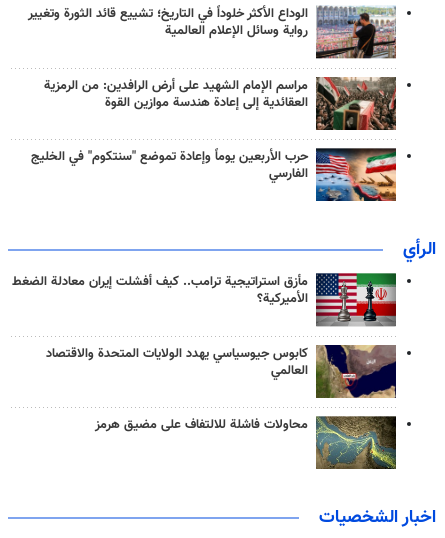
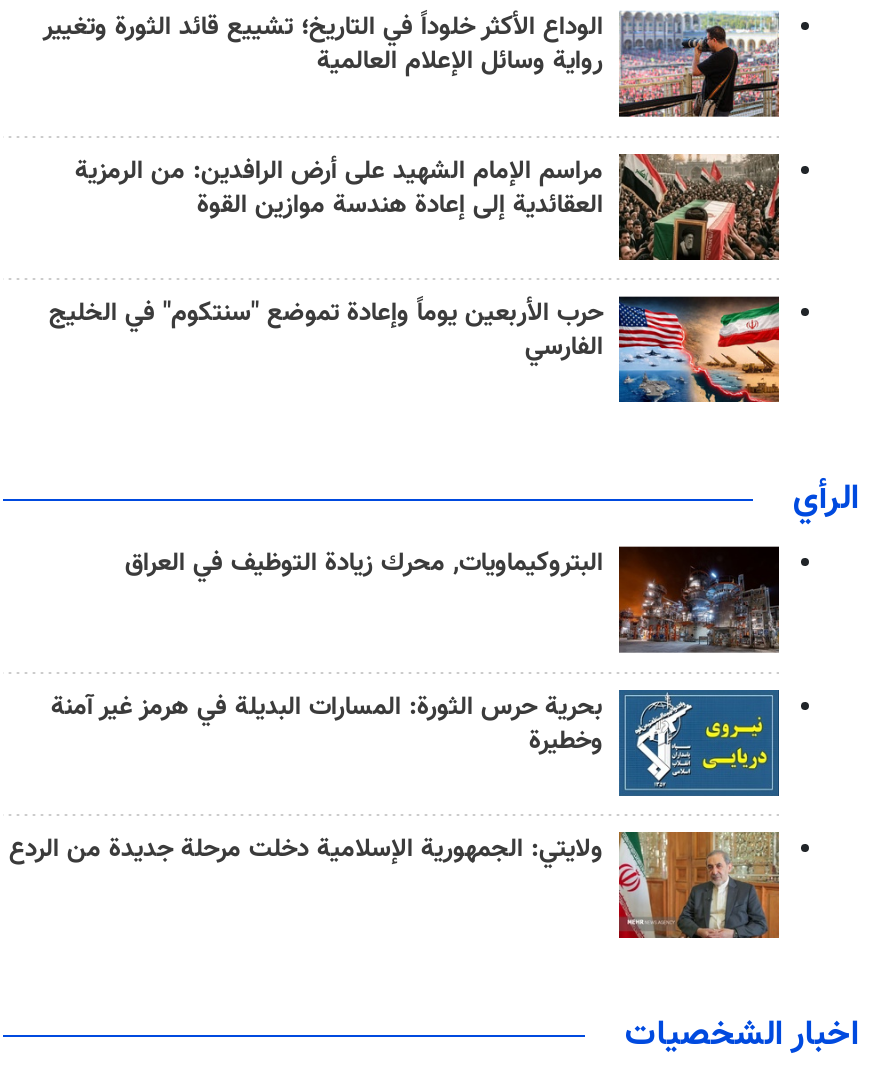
- [image]
- مأزق استراتيجية ترامب.. كيف أفشلت إيران معادلة الضغط
- الأميركية؟
+ [image]
+ البتروكيماويات, محرك زيادة التوظيف في العراق

- [image]
- كابوس جيوسياسي يهدد الولايات المتحدة والاقتصاد
- العالمي
+ [image]
+ بحرية حرس الثورة: المسارات البديلة في هرمز غير آمنة
+ وخطيرة

- [image]
- محاولات فاشلة للالتفاف على مضيق هرمز
+ [image]
+ ولايتي: الجمهورية الإسلامية دخلت مرحلة جديدة من الردع
